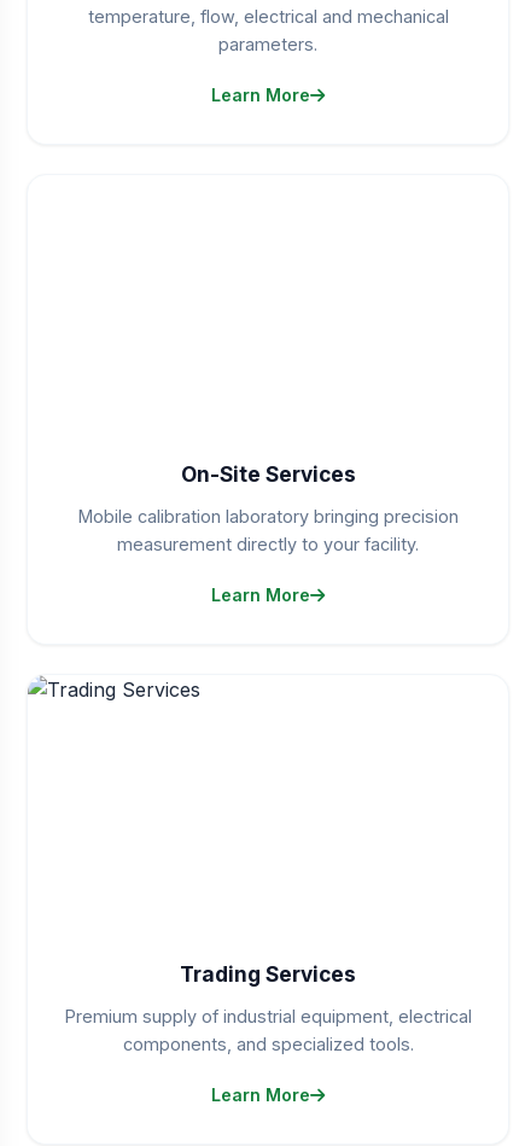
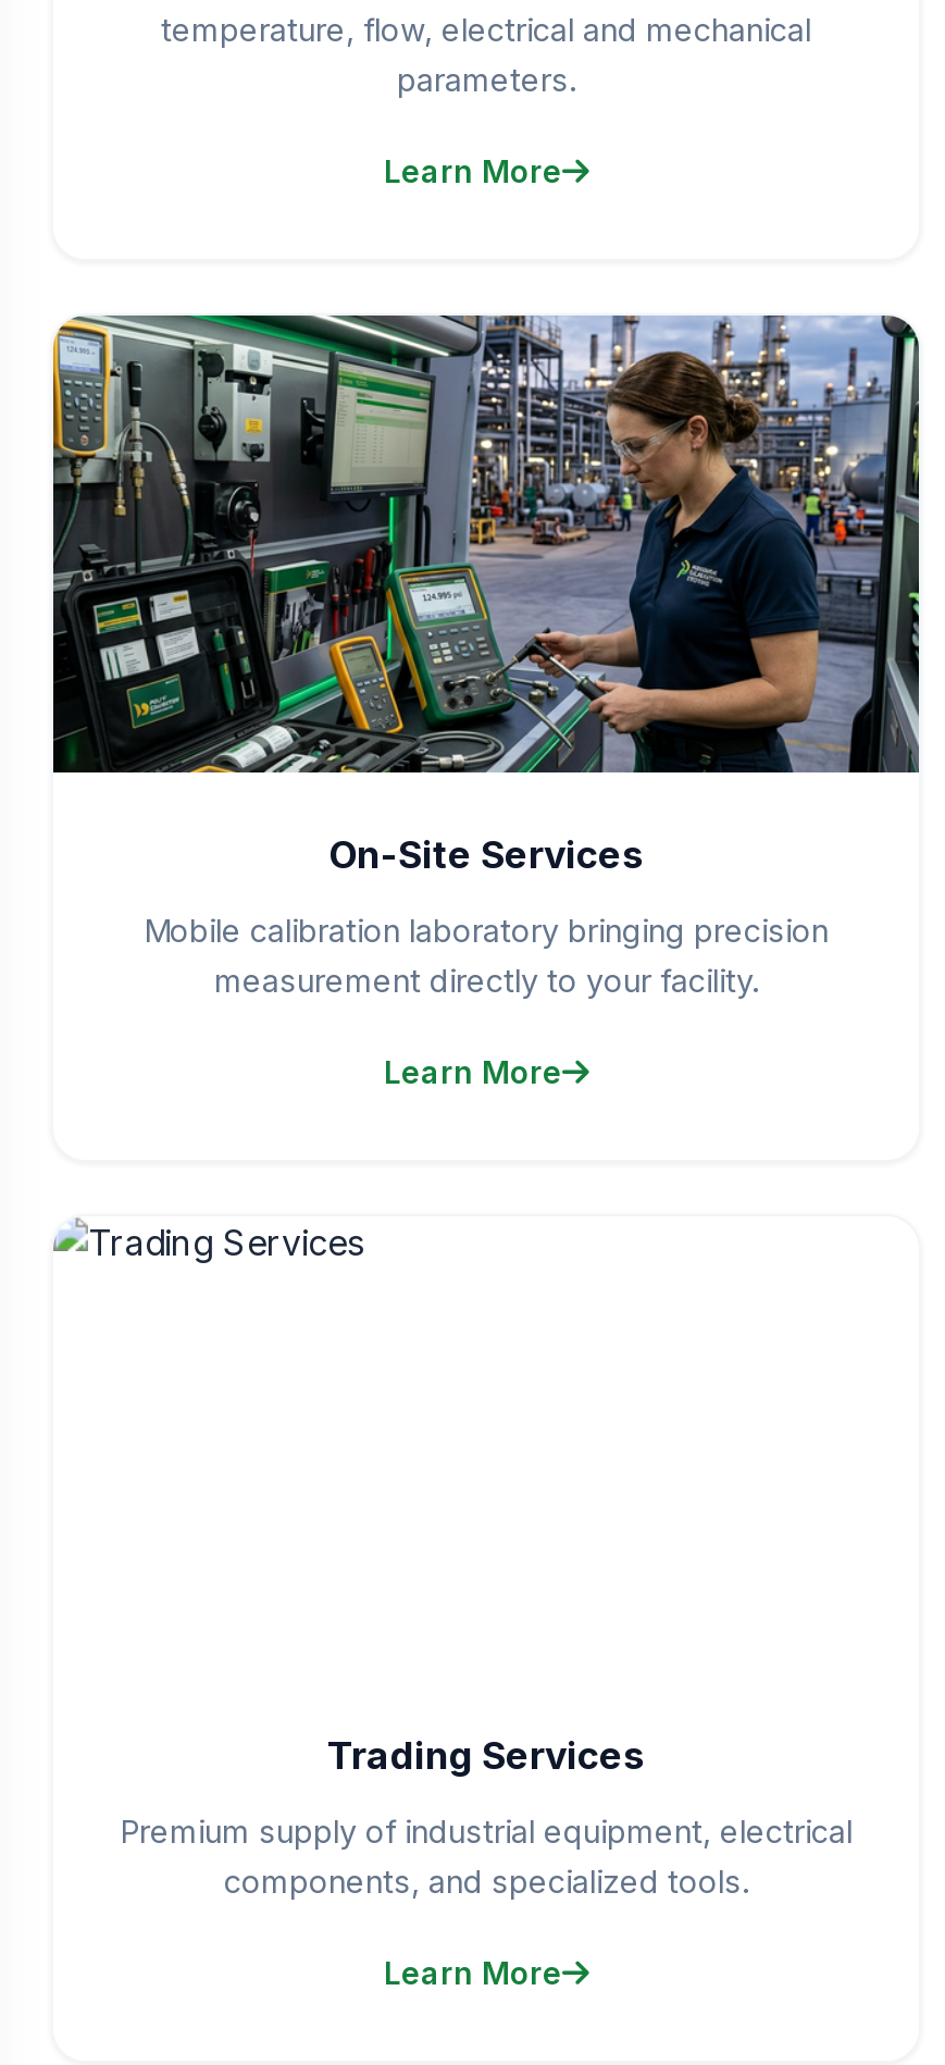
+ [image]
